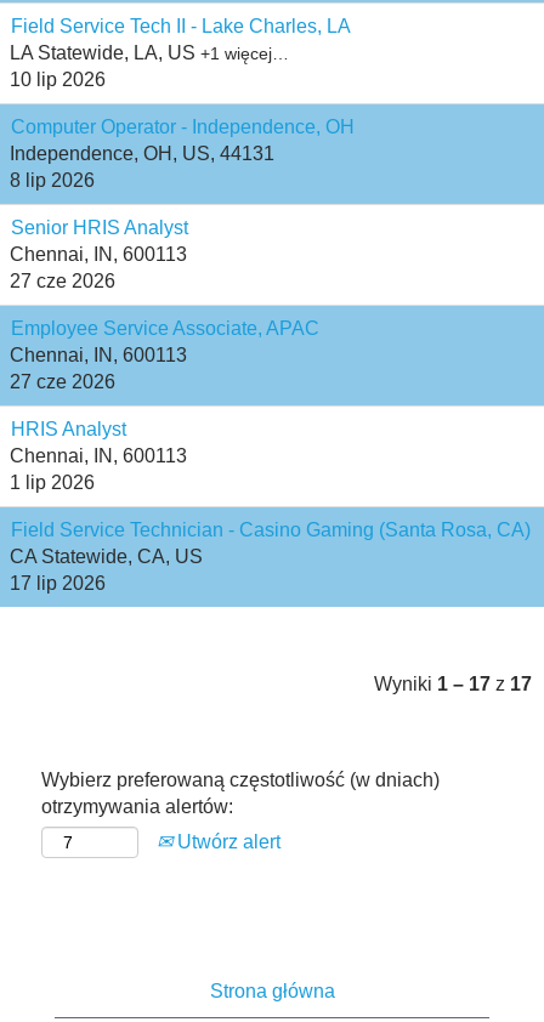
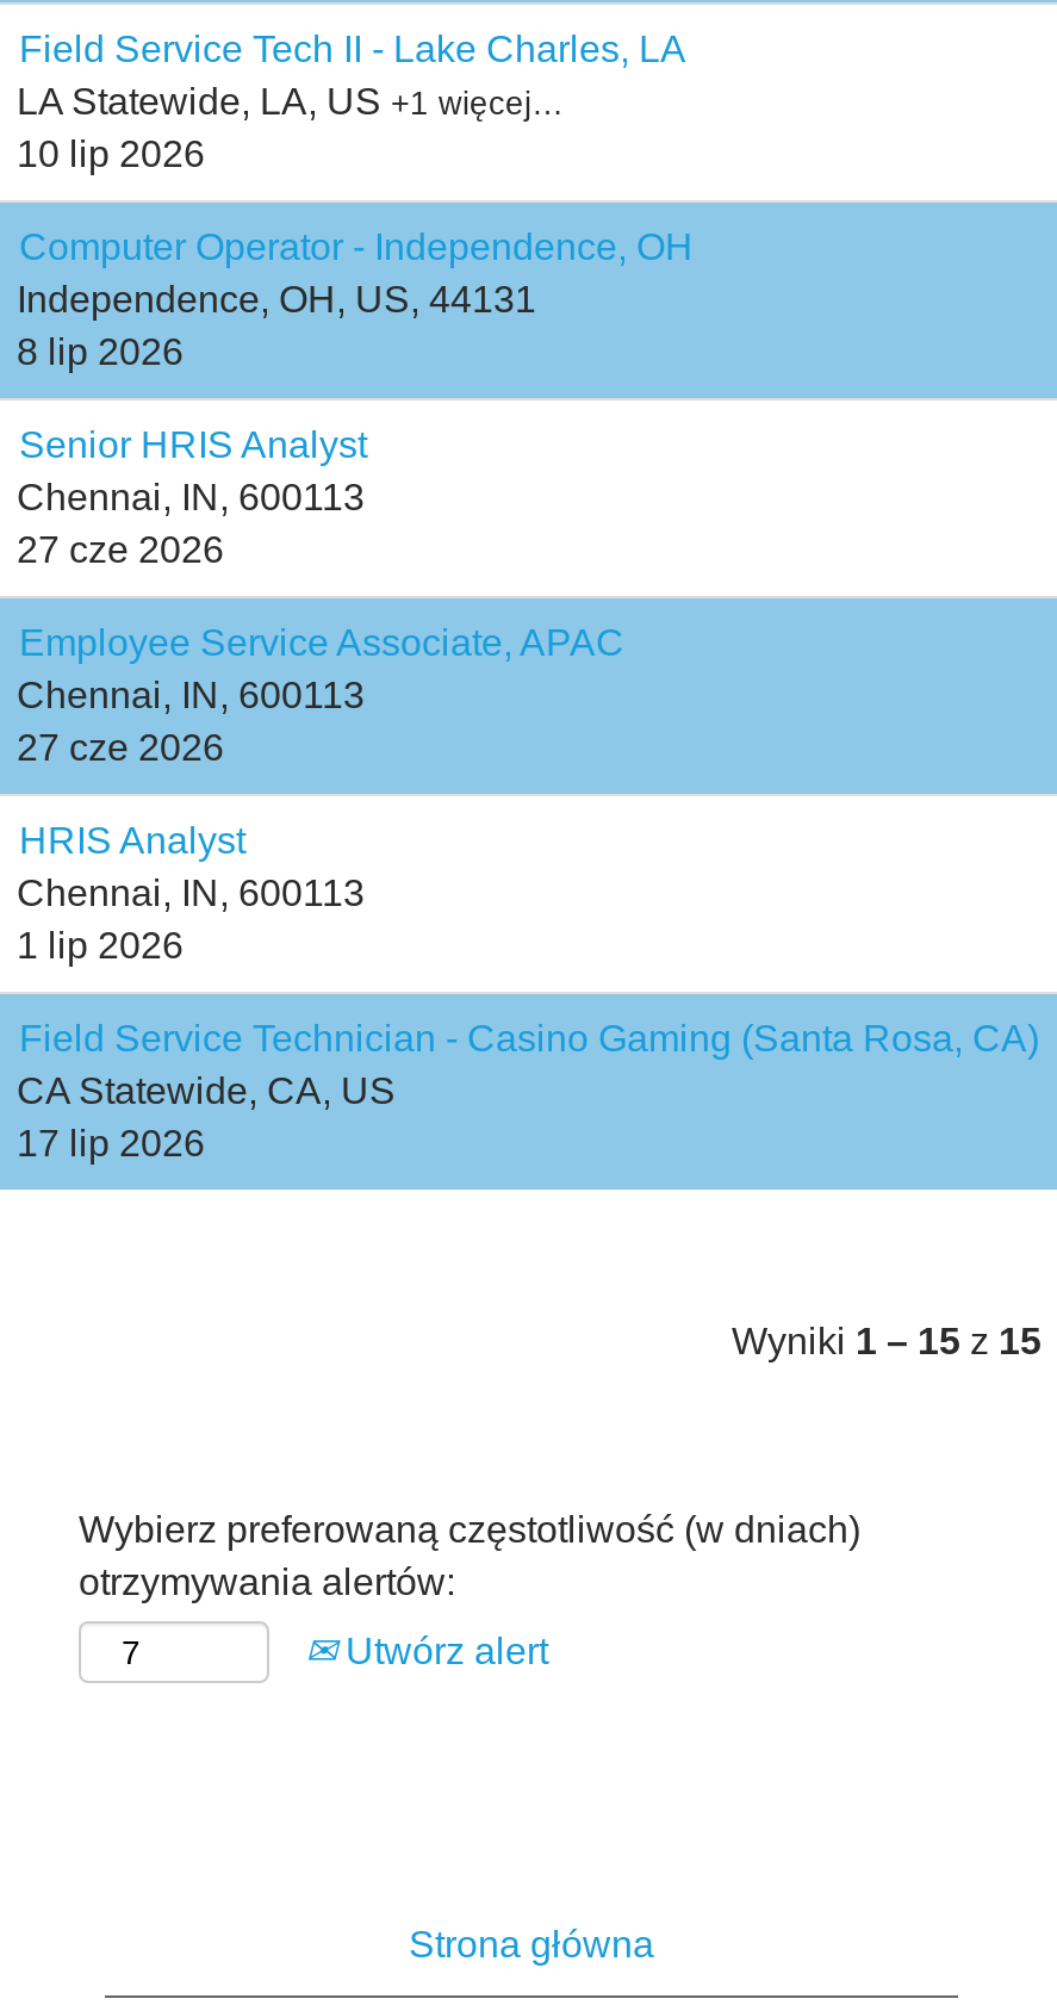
- Wyniki 1 – 17 z 17
+ Wyniki 1 – 15 z 15
